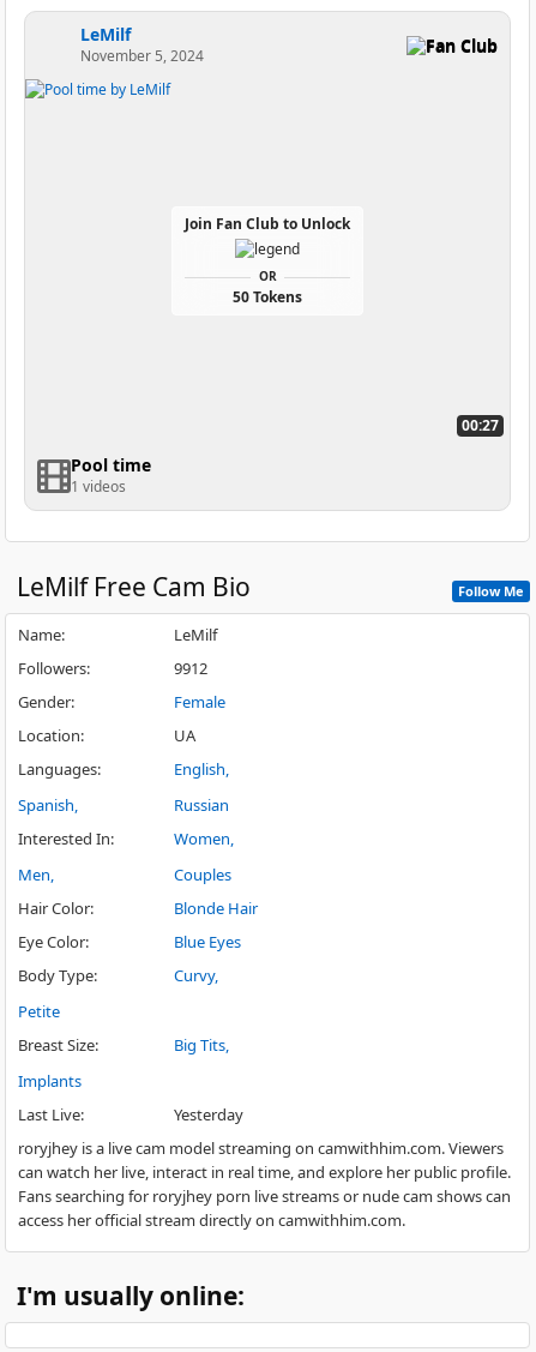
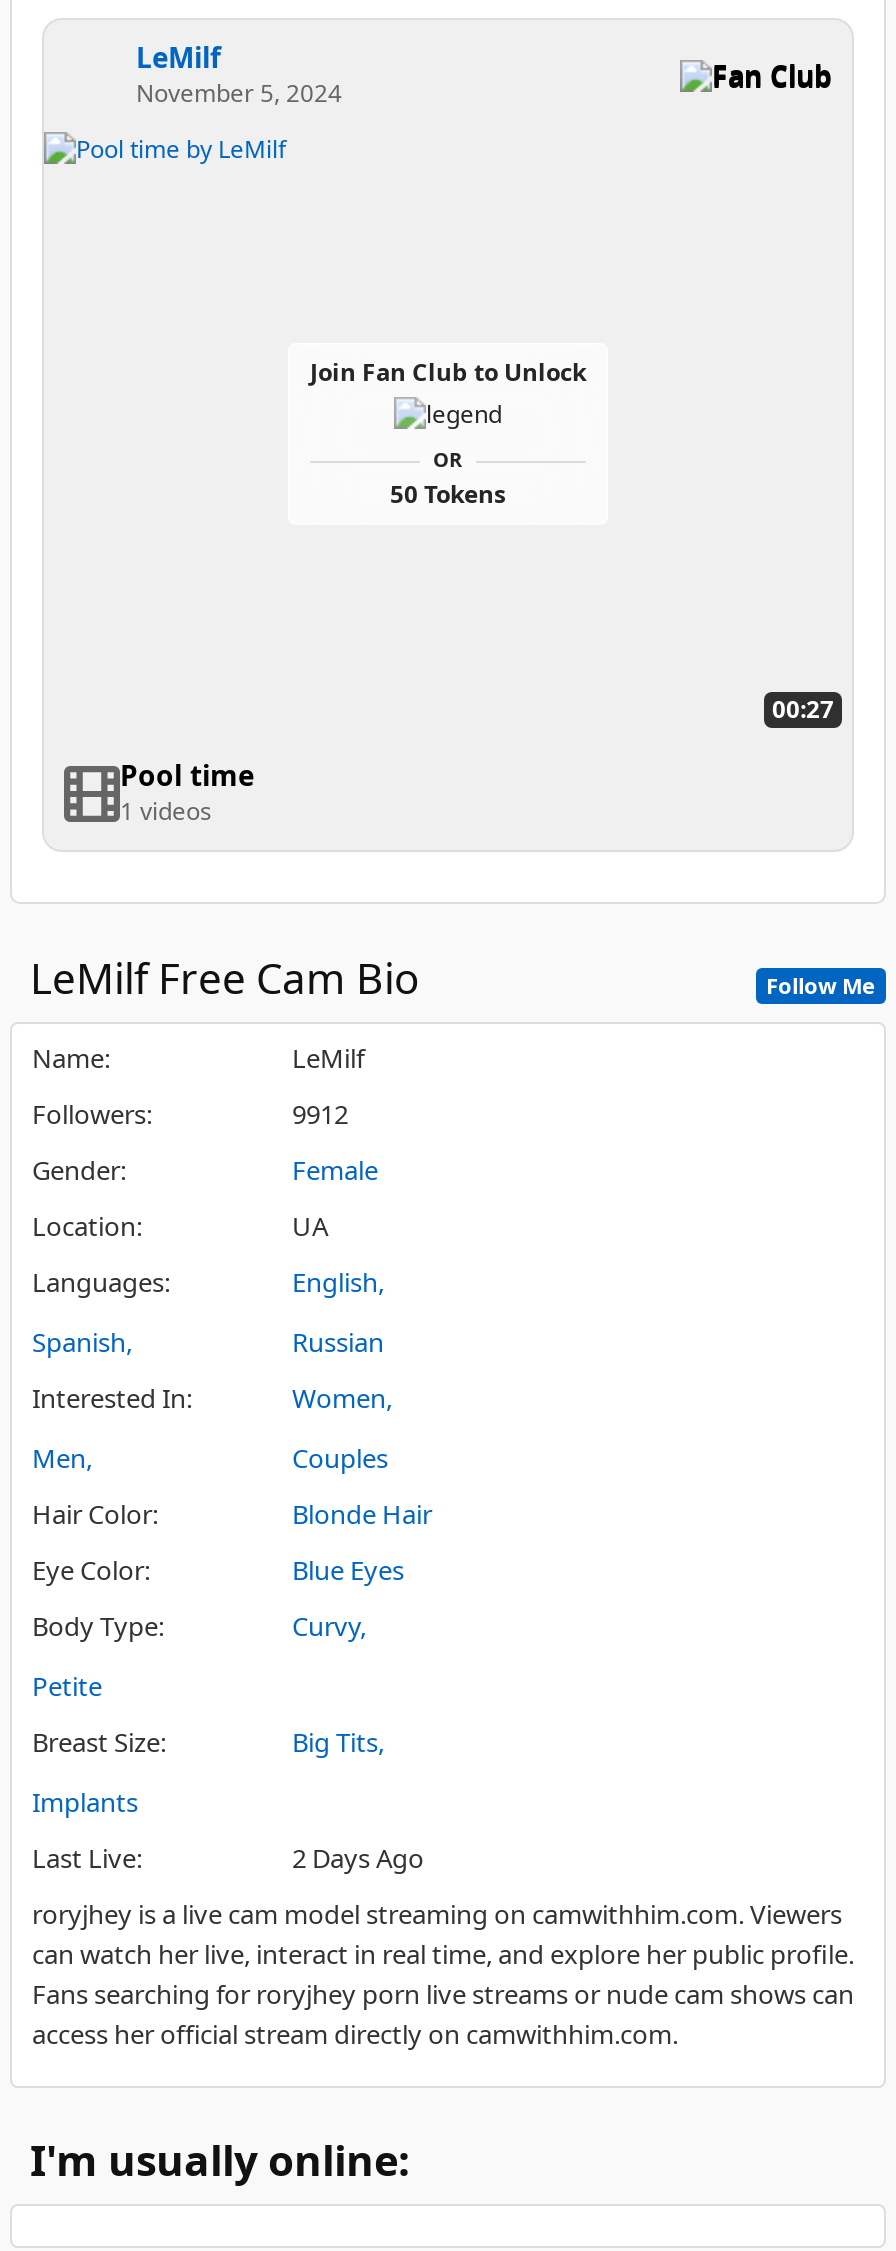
- Yesterday
+ 2 Days Ago
